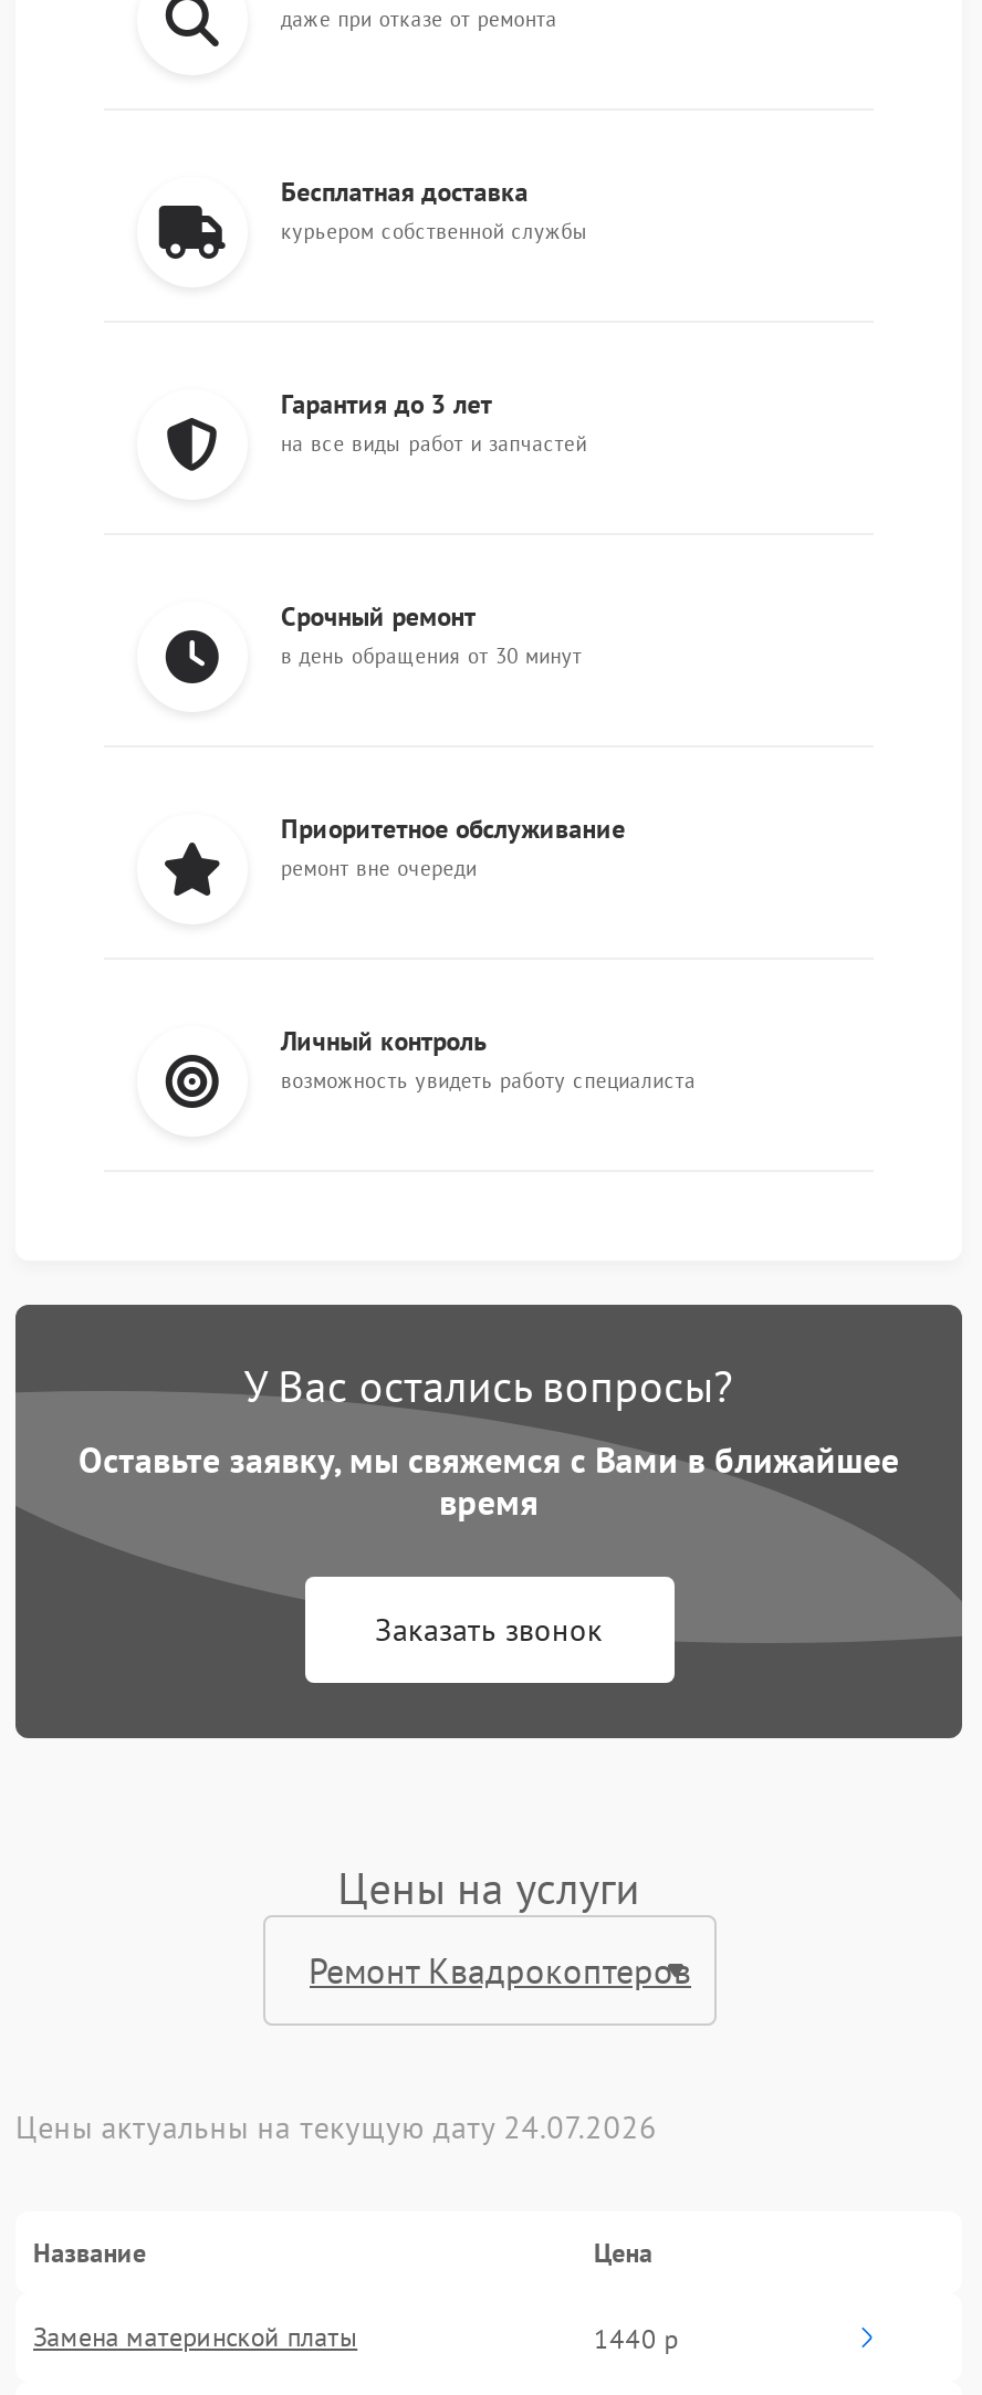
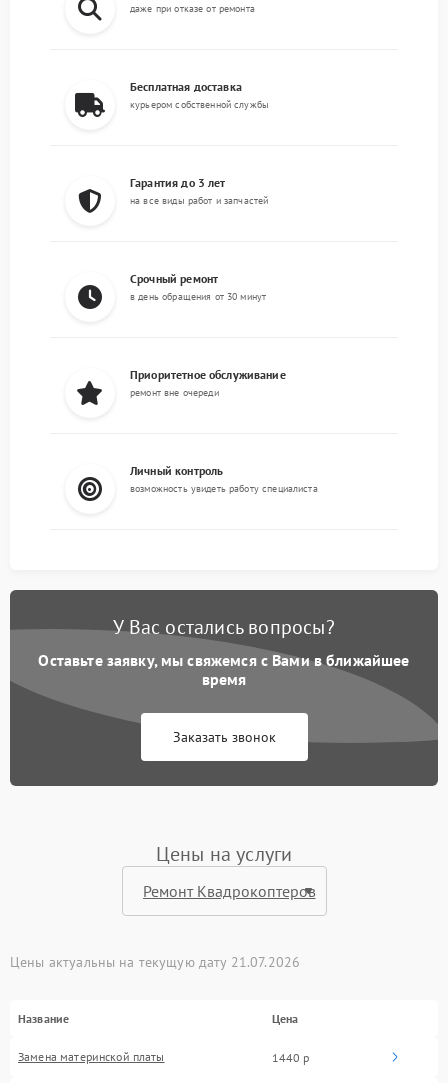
- Цены актуальны на текущую дату 24.07.2026
+ Цены актуальны на текущую дату 21.07.2026
